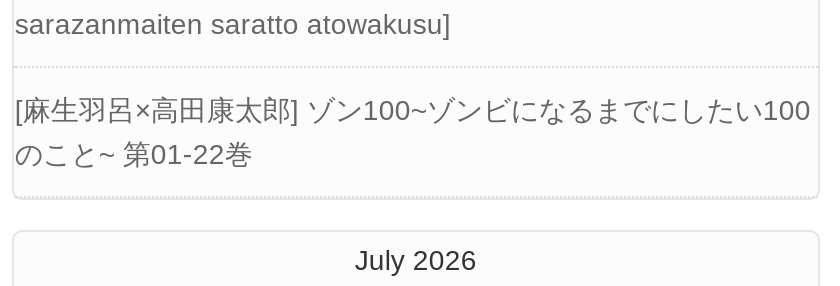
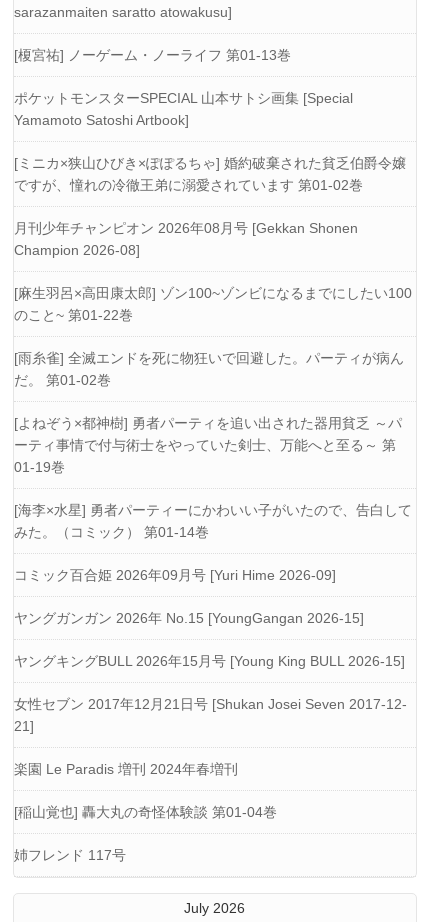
+ [榎宮祐] ノーゲーム・ノーライフ 第01-13巻
+ ポケットモンスターSPECIAL 山本サトシ画集 [Special
+ Yamamoto Satoshi Artbook]
+ [ミニカ×狭山ひびき×ぽぽるちゃ] 婚約破棄された貧乏伯爵令嬢
+ ですが、憧れの冷徹王弟に溺愛されています 第01-02巻
+ 月刊少年チャンピオン 2026年08月号 [Gekkan Shonen
+ Champion 2026-08]

+ [雨糸雀] 全滅エンドを死に物狂いで回避した。パーティが病ん
+ だ。 第01-02巻
+ [よねぞう×都神樹] 勇者パーティを追い出された器用貧乏 ～パ
+ ーティ事情で付与術士をやっていた剣士、万能へと至る～ 第
+ 01-19巻
+ [海李×水星] 勇者パーティーにかわいい子がいたので、告白して
+ みた。（コミック） 第01-14巻
+ コミック百合姫 2026年09月号 [Yuri Hime 2026-09]
+ ヤングガンガン 2026年 No.15 [YoungGangan 2026-15]
+ ヤングキングBULL 2026年15月号 [Young King BULL 2026-15]
+ 女性セブン 2017年12月21日号 [Shukan Josei Seven 2017-12-
+ 21]
+ 楽園 Le Paradis 増刊 2024年春増刊
+ [稲山覚也] 轟大丸の奇怪体験談 第01-04巻
+ 姉フレンド 117号
